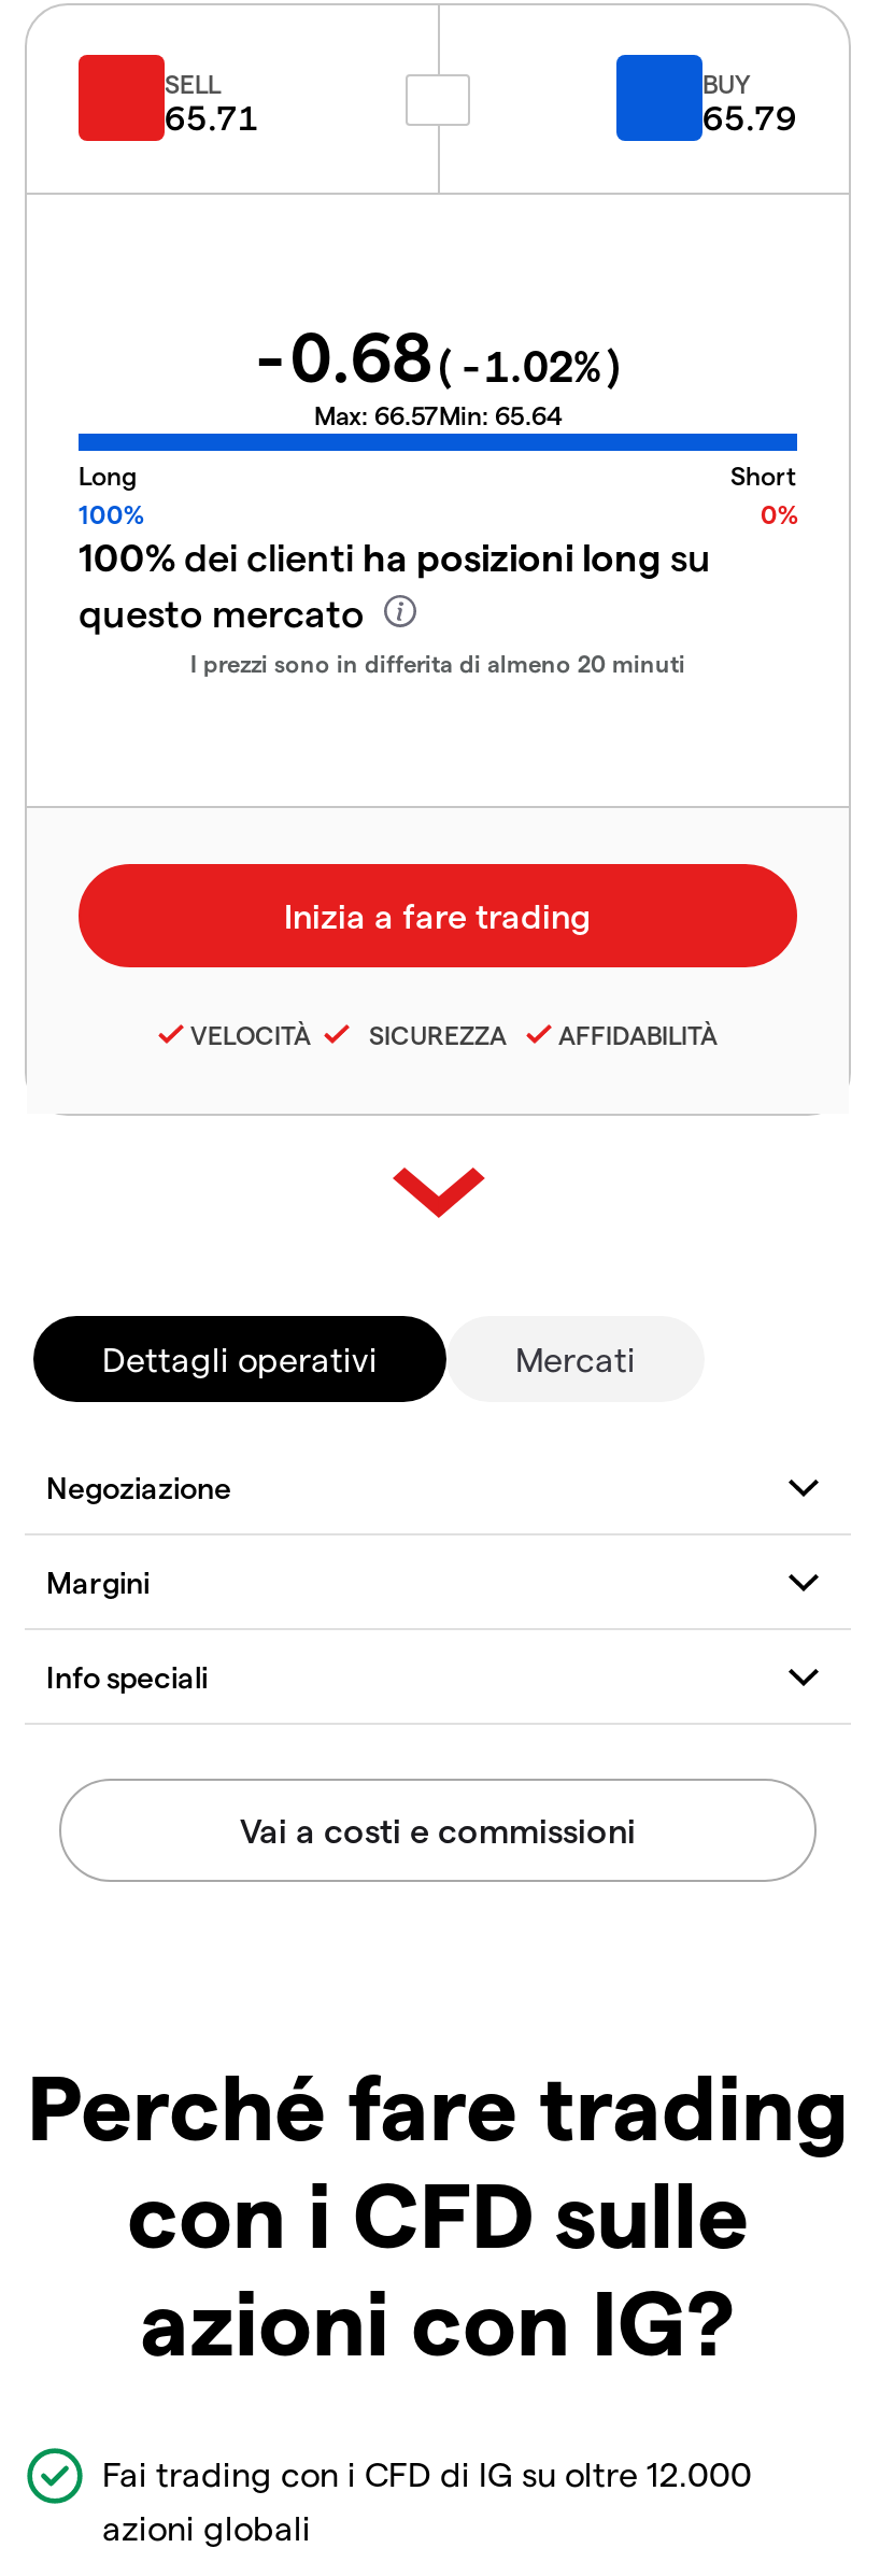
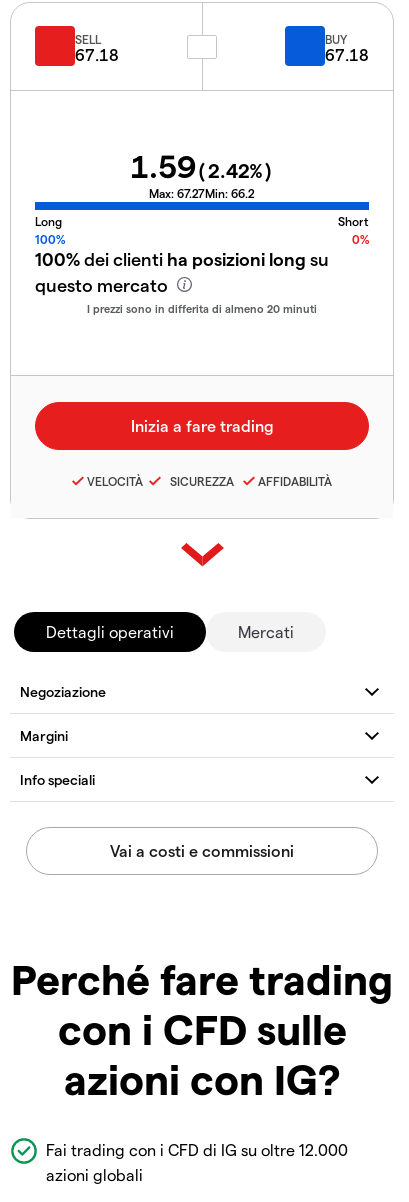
- 65.71
+ 67.18

- 65.79
+ 67.18

- -0.68(-1.02%)
+ 1.59(2.42%)

- Max: 66.57Min: 65.64
+ Max: 67.27Min: 66.2
